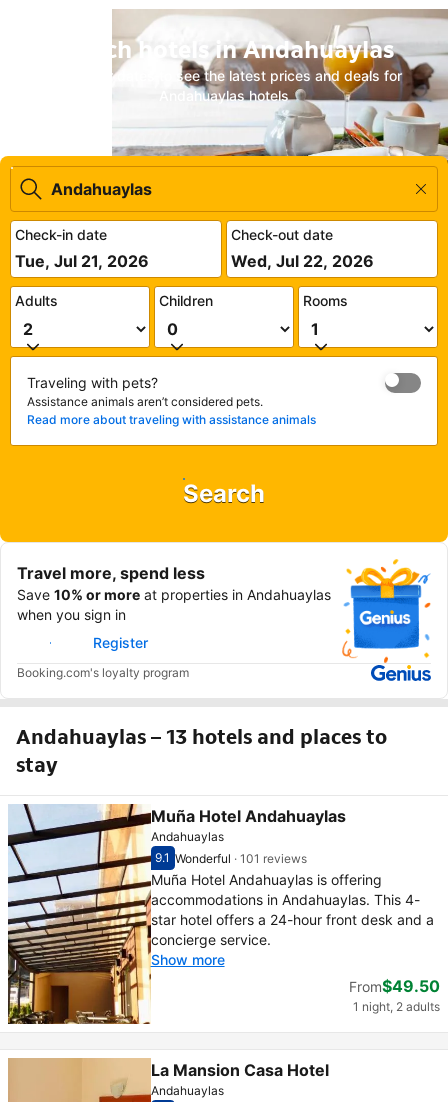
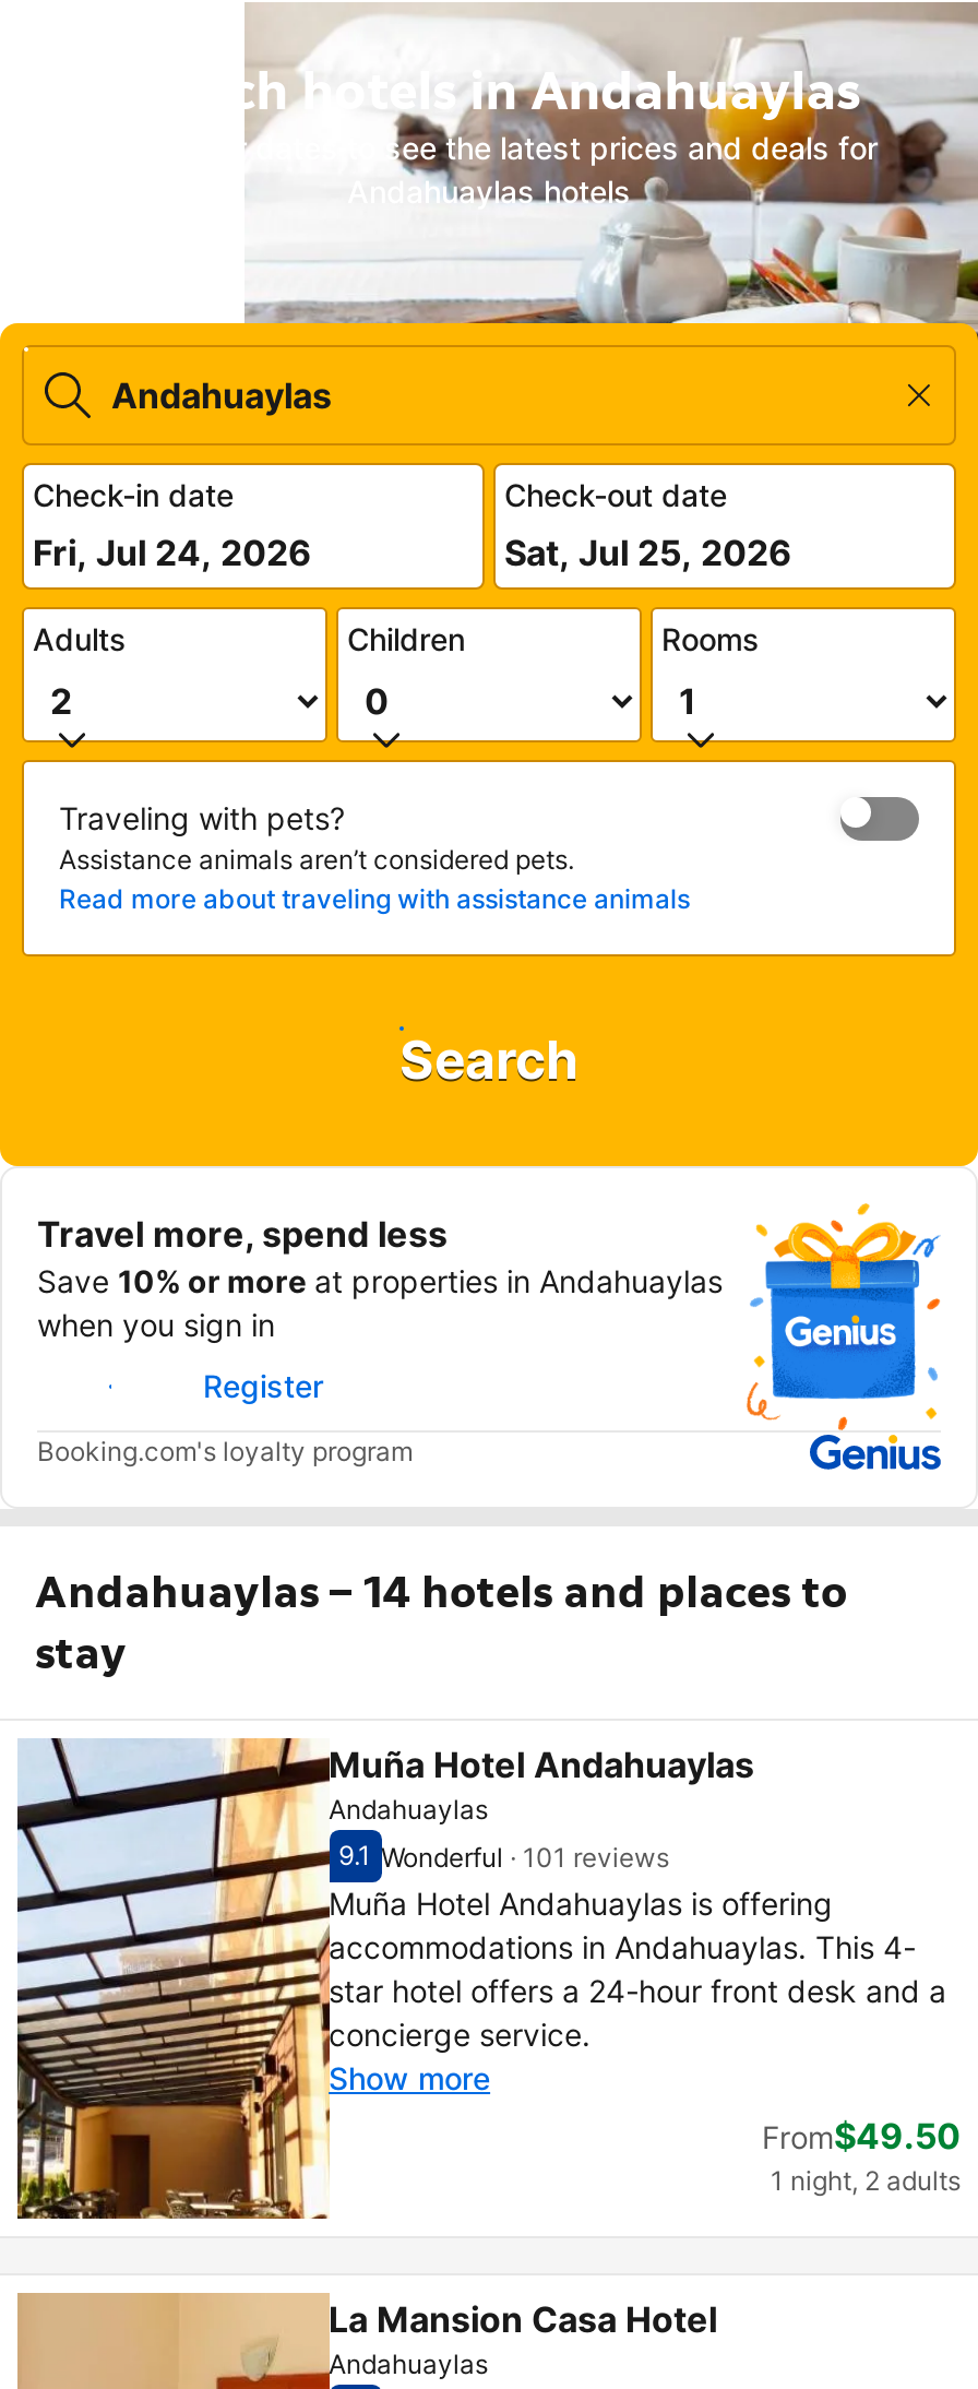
- Tue, Jul 21, 2026
+ Fri, Jul 24, 2026

- Wed, Jul 22, 2026
+ Sat, Jul 25, 2026

- Andahuaylas – 13 hotels and places to
+ Andahuaylas – 14 hotels and places to
